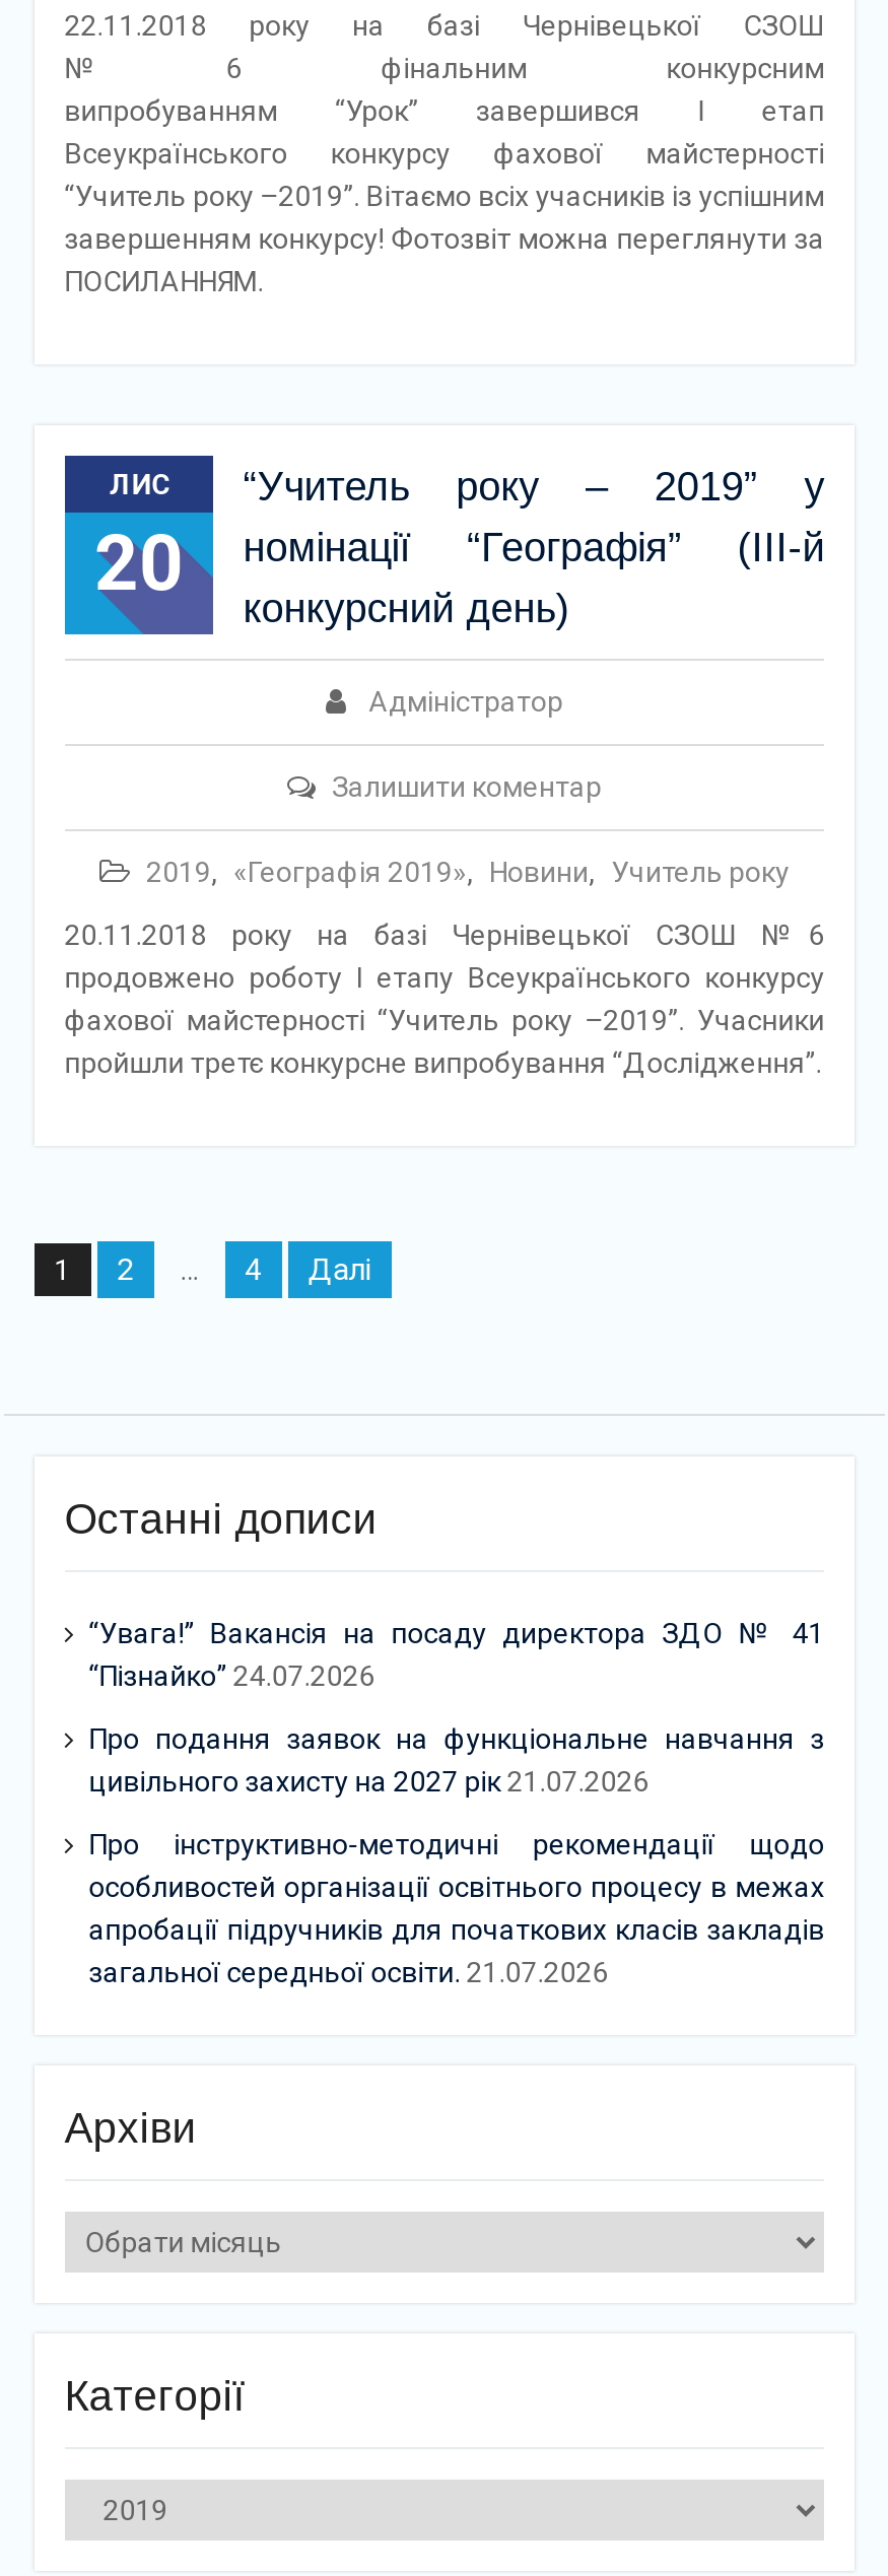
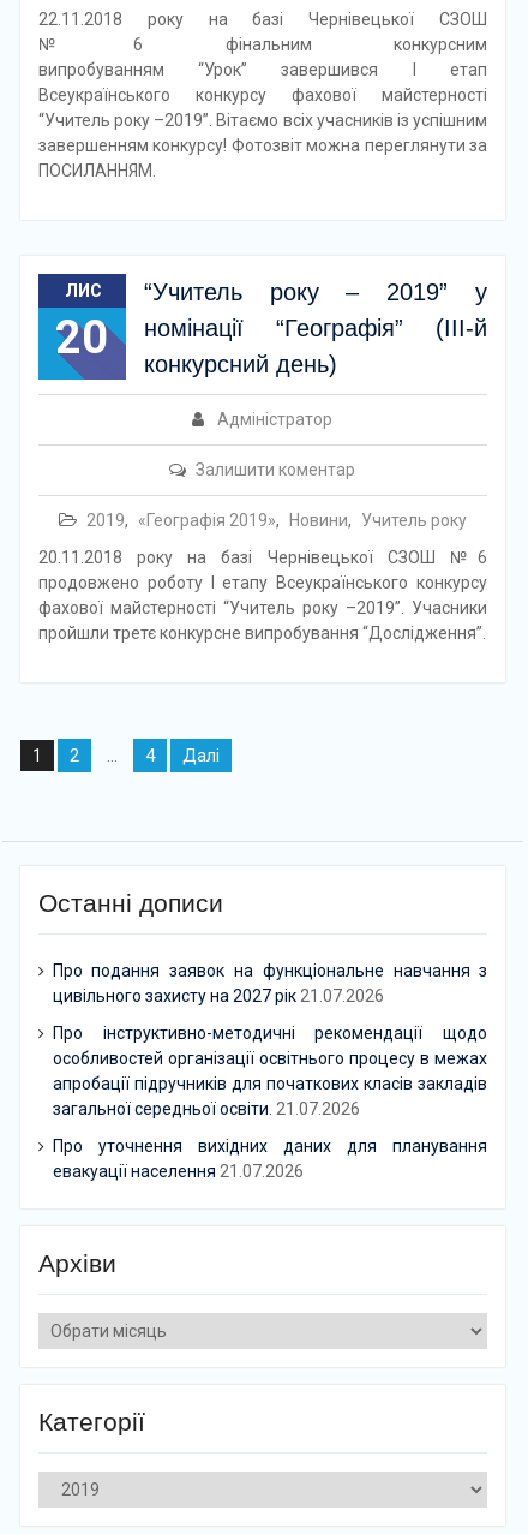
- “Увага!” Вакансія на посаду директора ЗДО № 41
- “Пізнайко” 24.07.2026

moved up: Про подання заявок на функціональне навчання з | цивільного захисту на 2027 рік 21.07.2026 | Про інструктивно-методичні рекомендації щодо | особливостей організації освітнього процесу в межах | апробації підручників для початкових класів закладів | загальної середньої освіти. 21.07.2026

+ Про уточнення вихідних даних для планування
+ евакуації населення 21.07.2026
